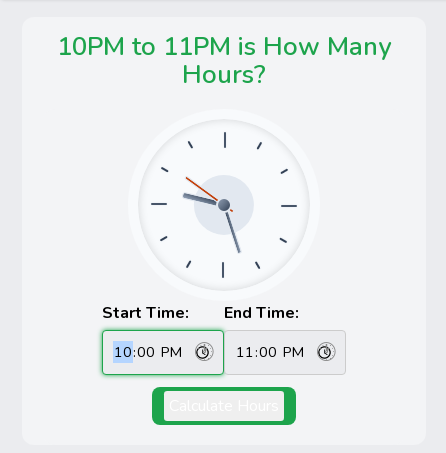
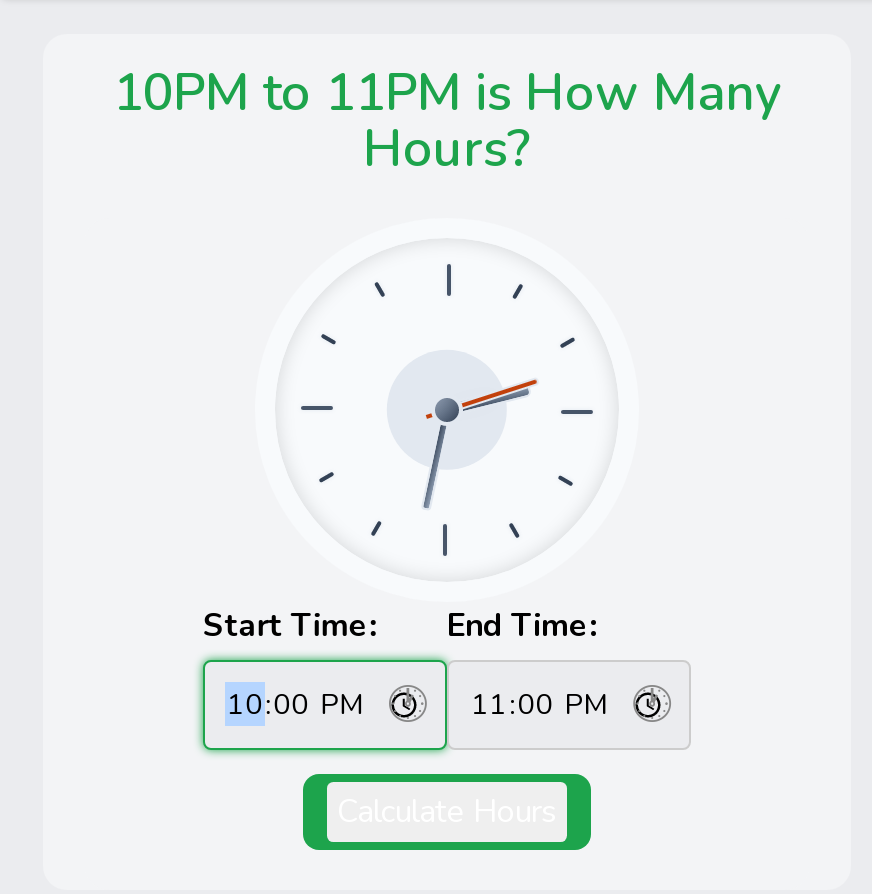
- [image]
+ [image]
